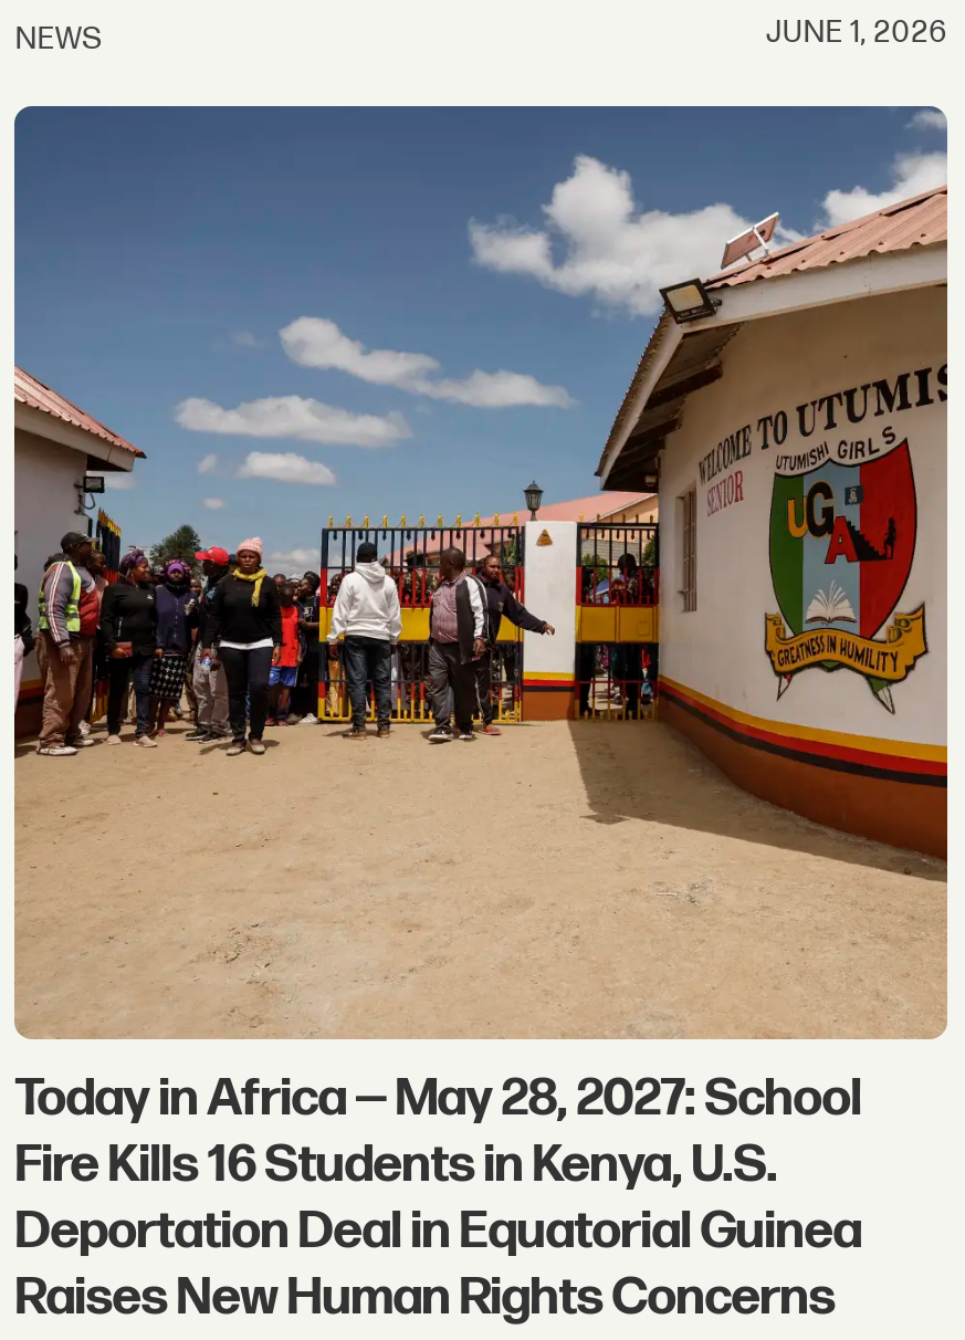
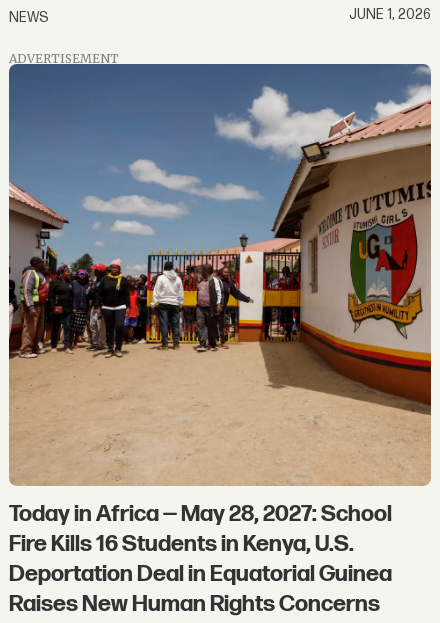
+ ADVERTISEMENT
